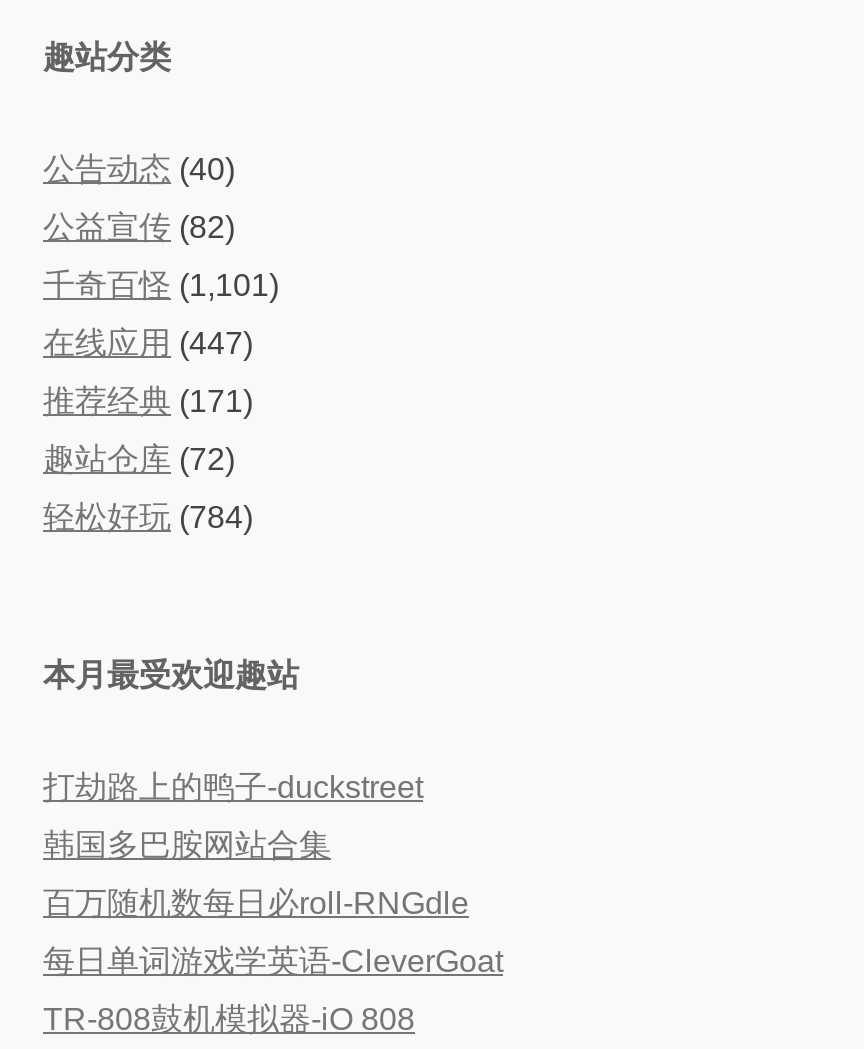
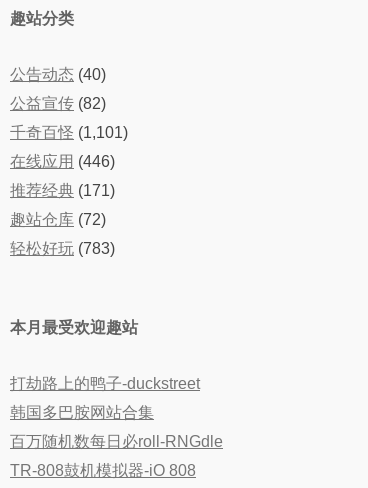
- 在线应用(447)
+ 在线应用(446)

- 轻松好玩(784)
+ 轻松好玩(783)

- 每日单词游戏学英语-CleverGoat
